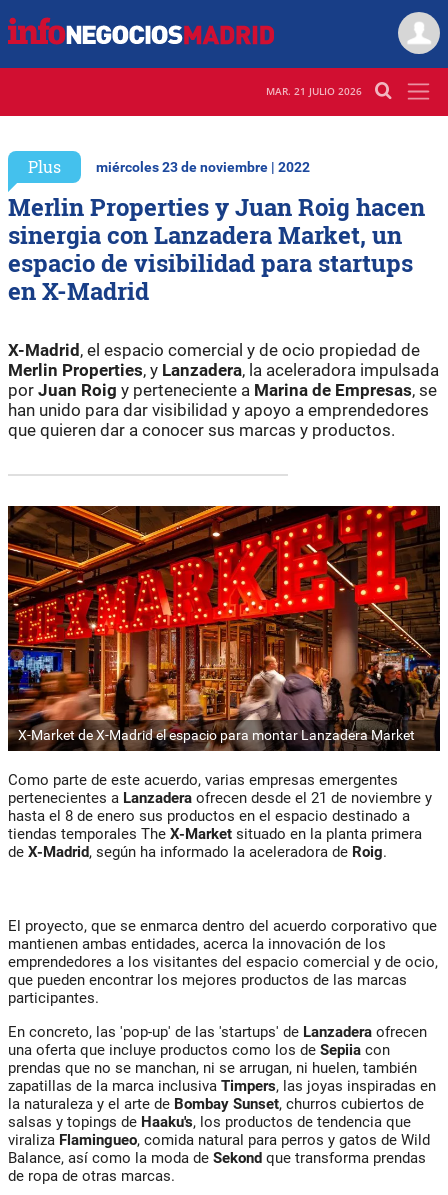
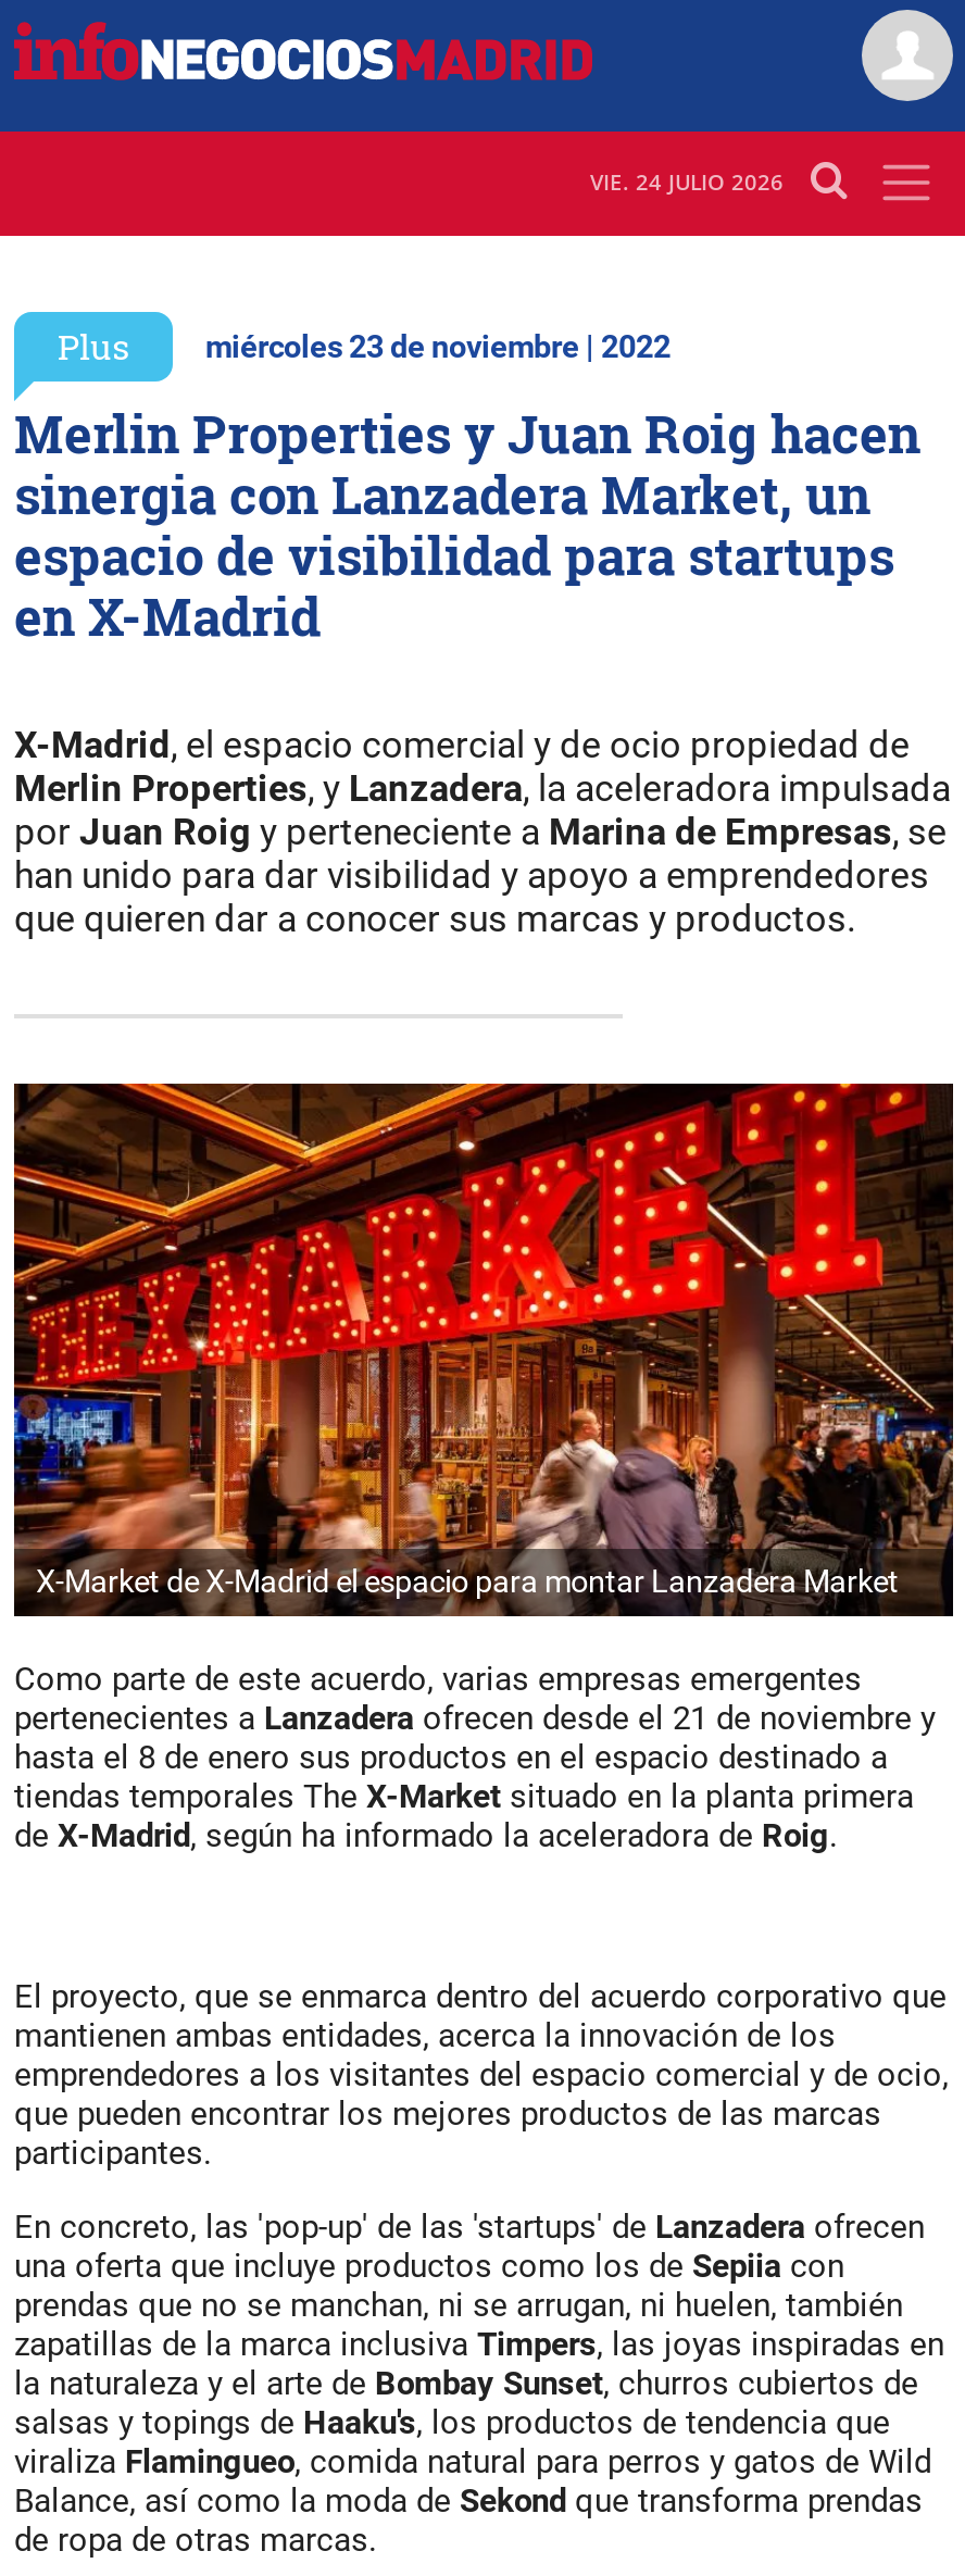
- MAR. 21 JULIO 2026
+ VIE. 24 JULIO 2026
